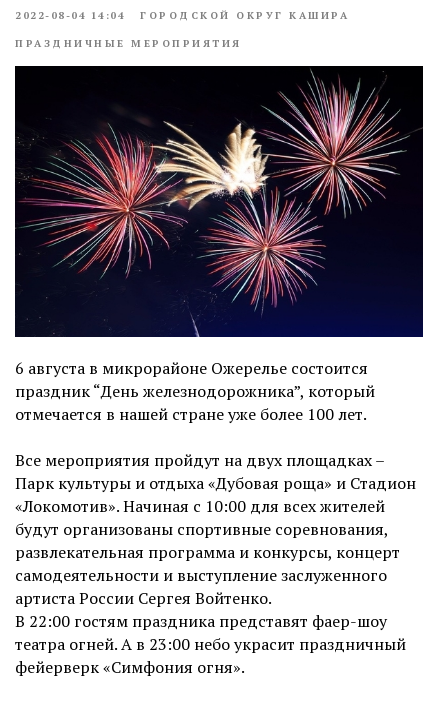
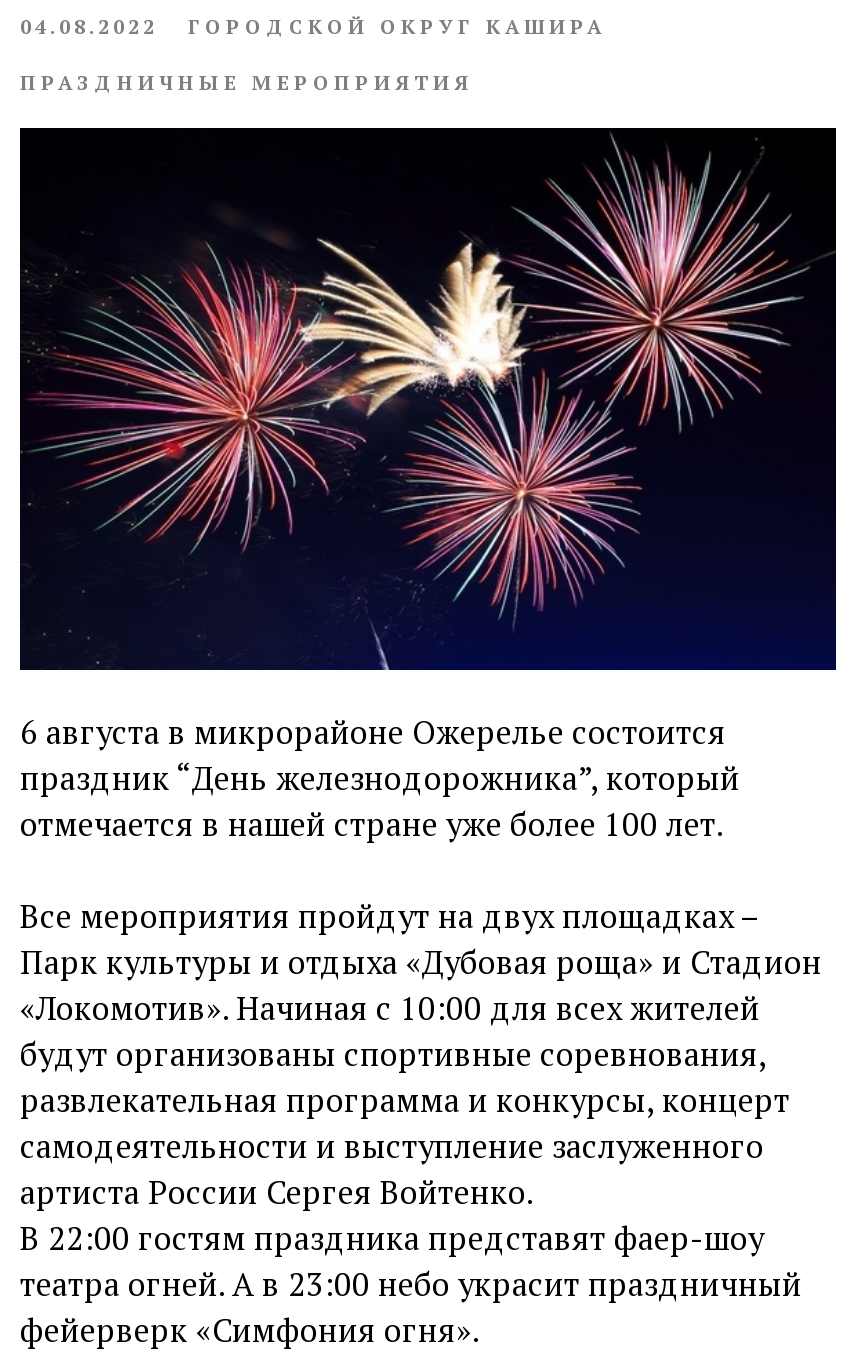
- 2022-08-04 14:04 ГОРОДСКОЙ ОКРУГ КАШИРА
+ 04.08.2022 ГОРОДСКОЙ ОКРУГ КАШИРА
